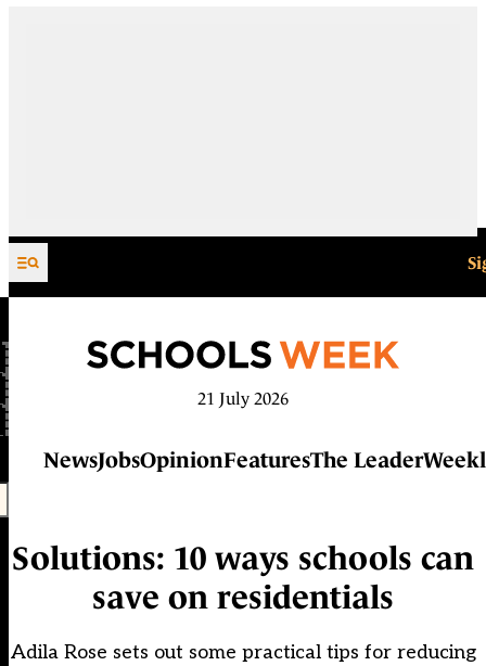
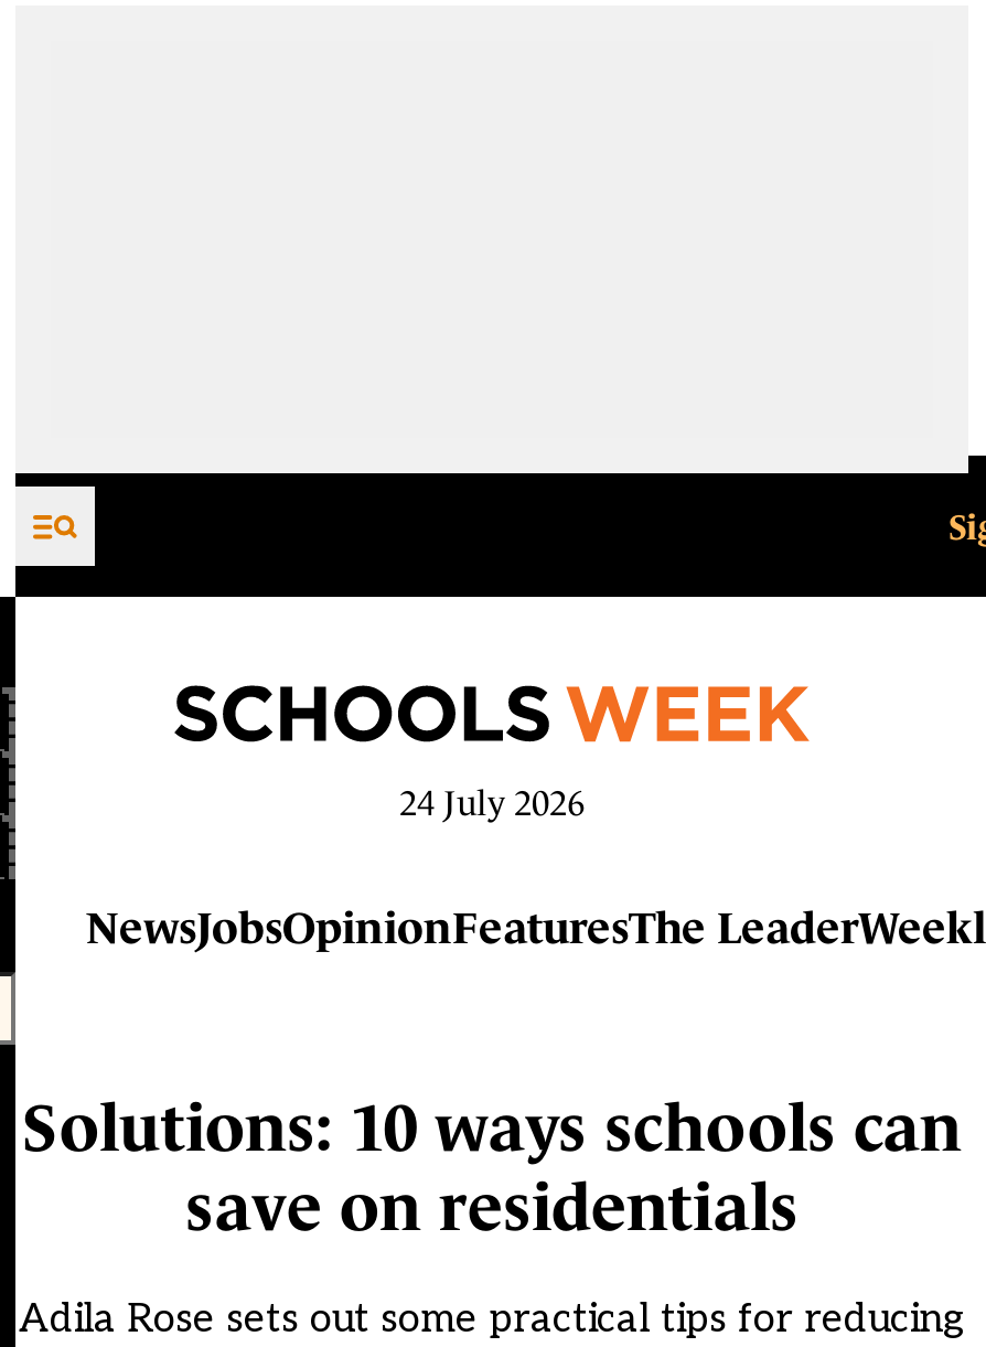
- 21 July 2026
+ 24 July 2026
